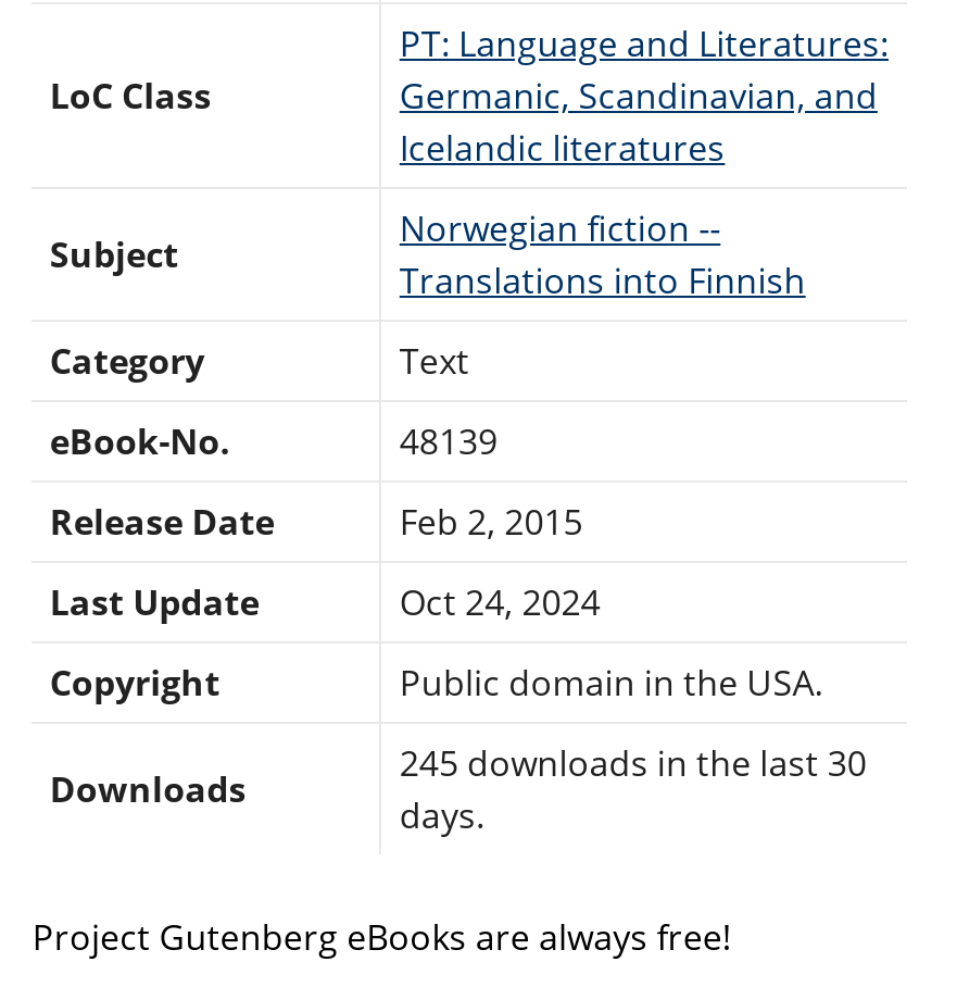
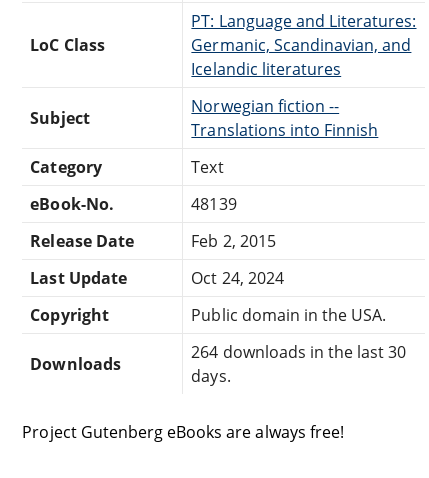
- 245 downloads in the last 30
+ 264 downloads in the last 30
